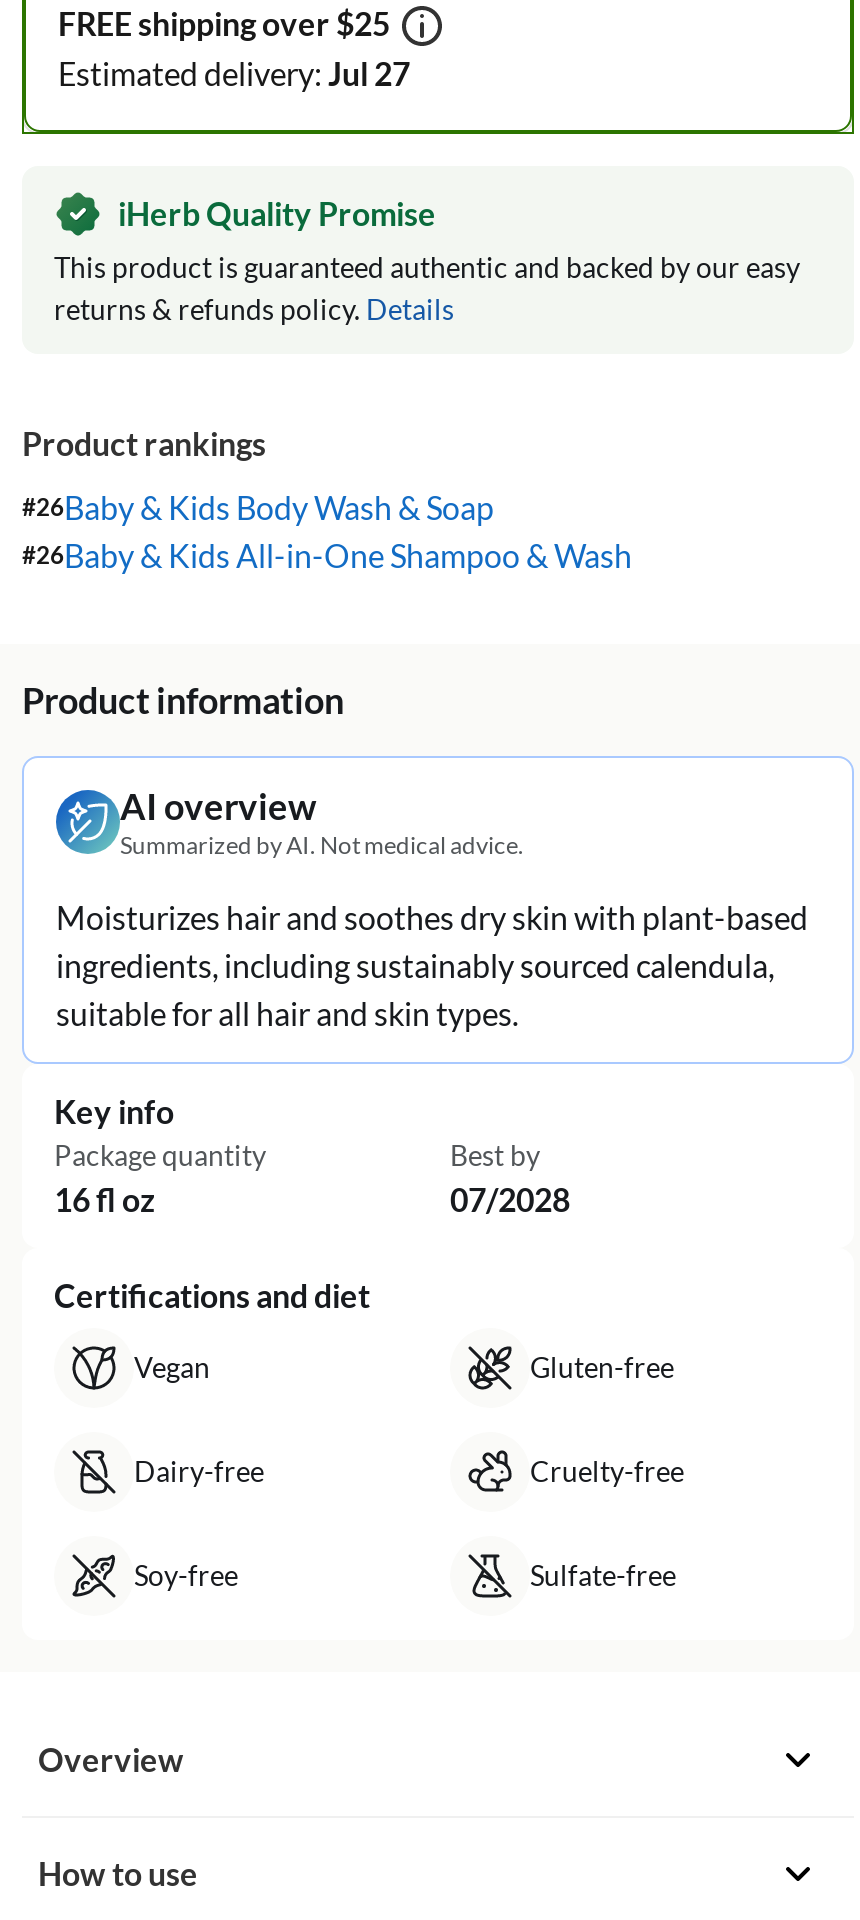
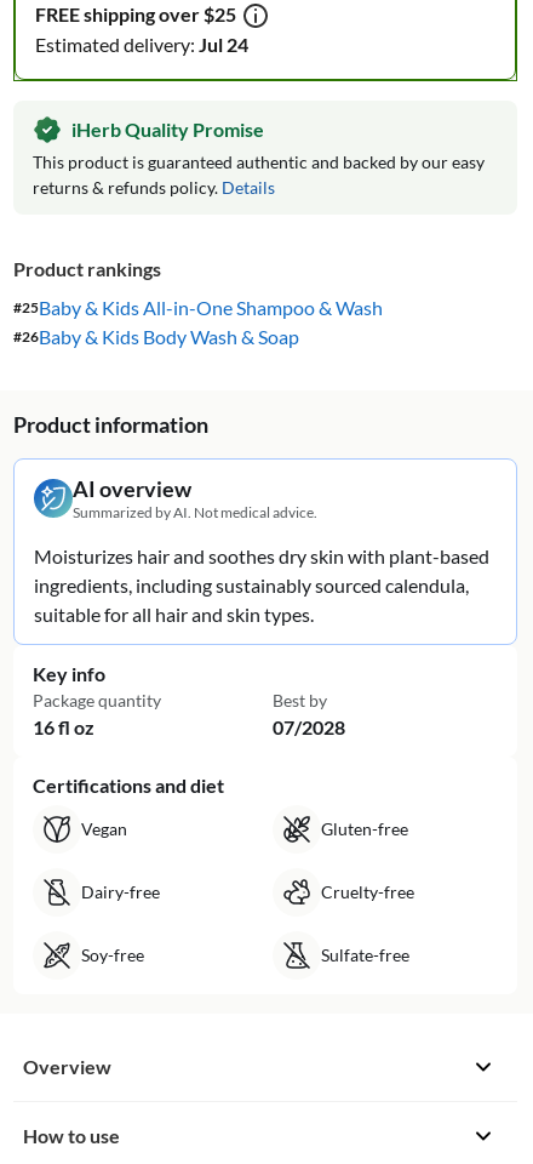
- Estimated delivery: Jul 27
+ Estimated delivery: Jul 24

+ #25Baby & Kids All-in-One Shampoo & Wash

moved down: #26Baby & Kids Body Wash & Soap

- #26Baby & Kids All-in-One Shampoo & Wash
